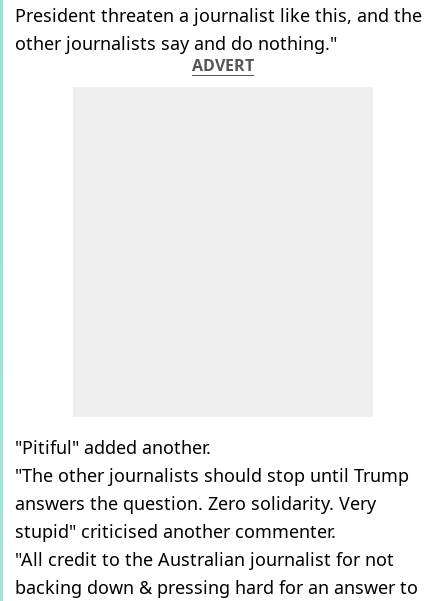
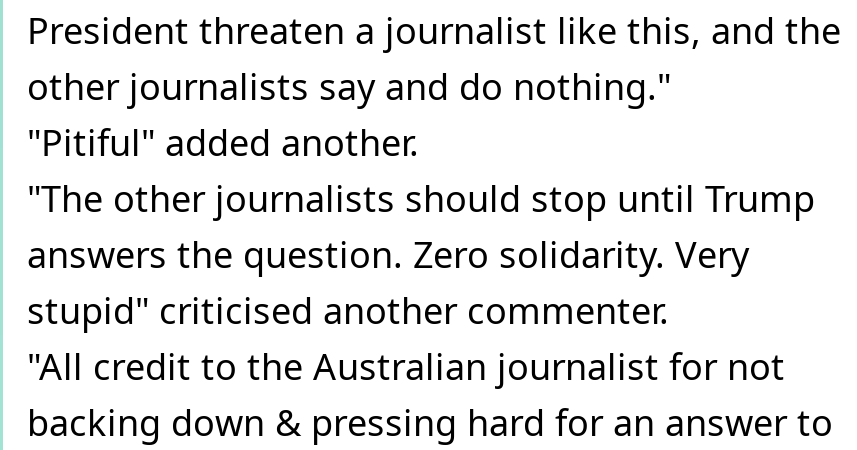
- ADVERT
